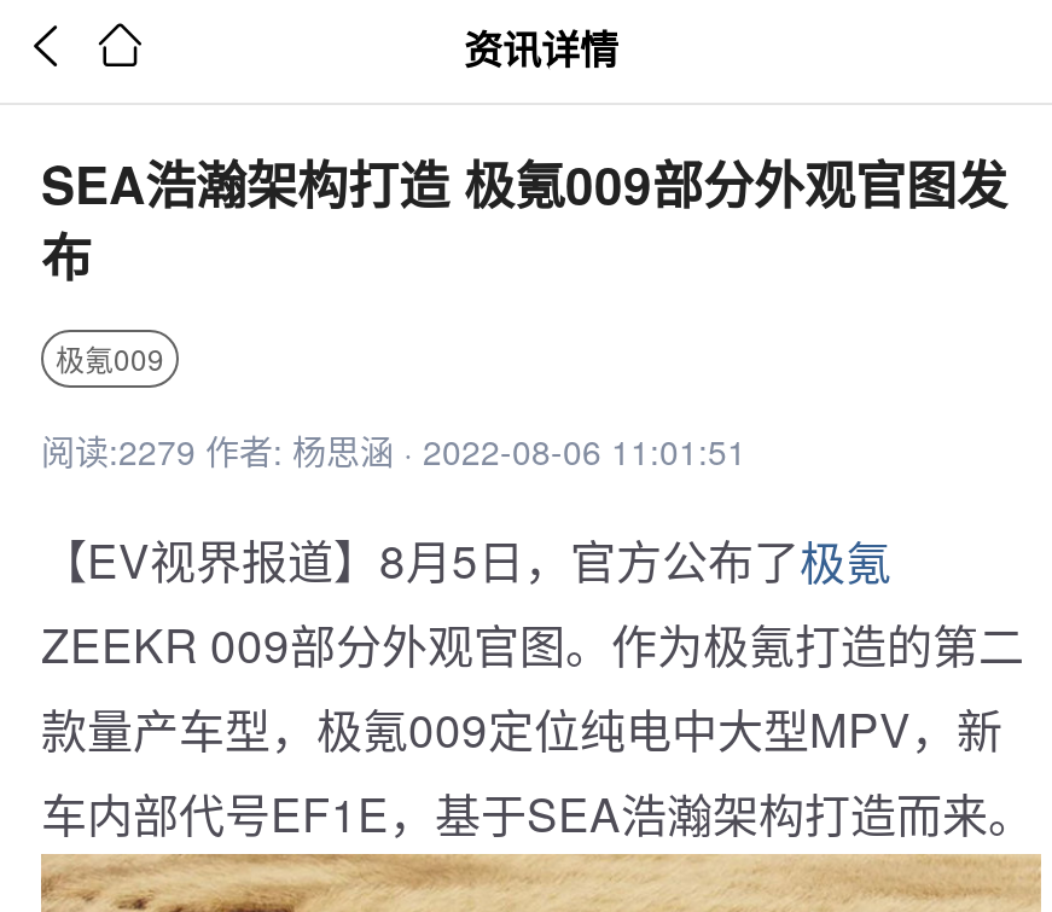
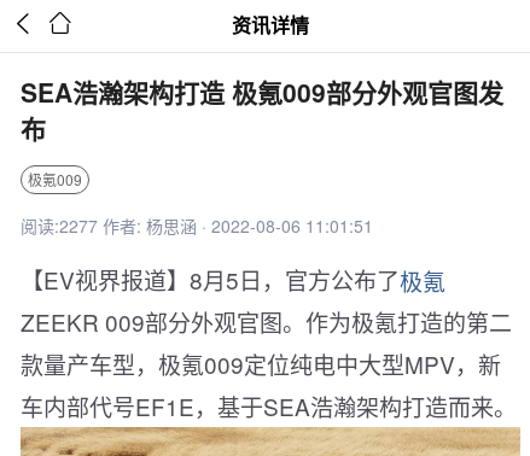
- 阅读:2279 作者: 杨思涵 · 2022-08-06 11:01:51
+ 阅读:2277 作者: 杨思涵 · 2022-08-06 11:01:51
